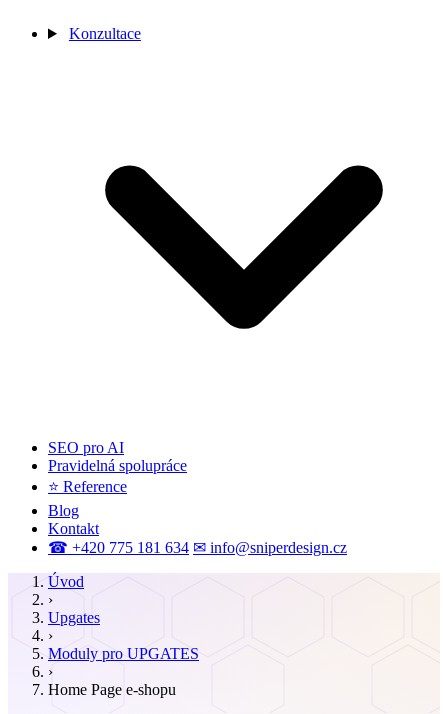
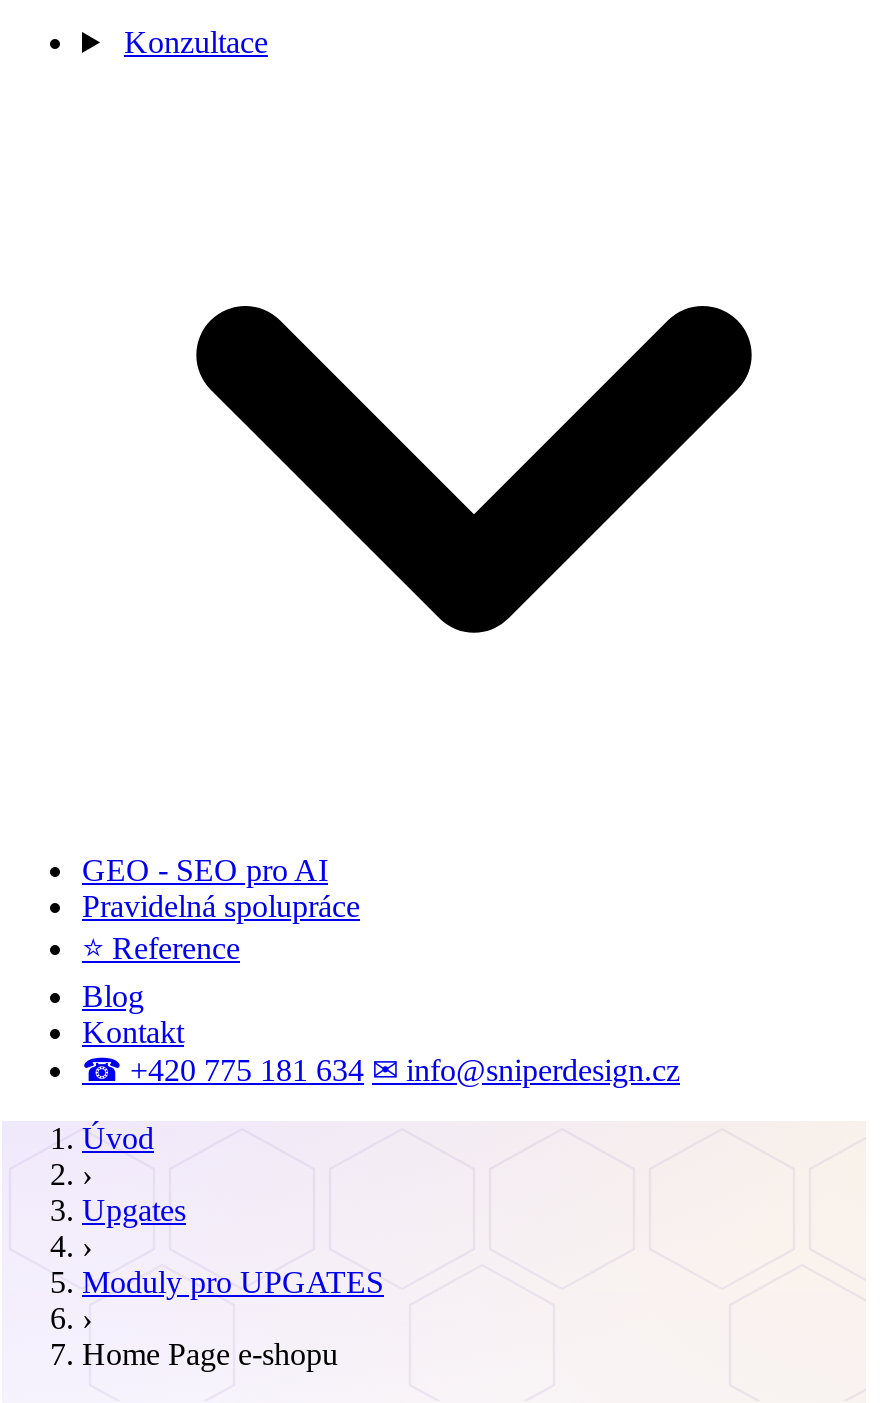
- SEO pro AI
+ GEO - SEO pro AI
